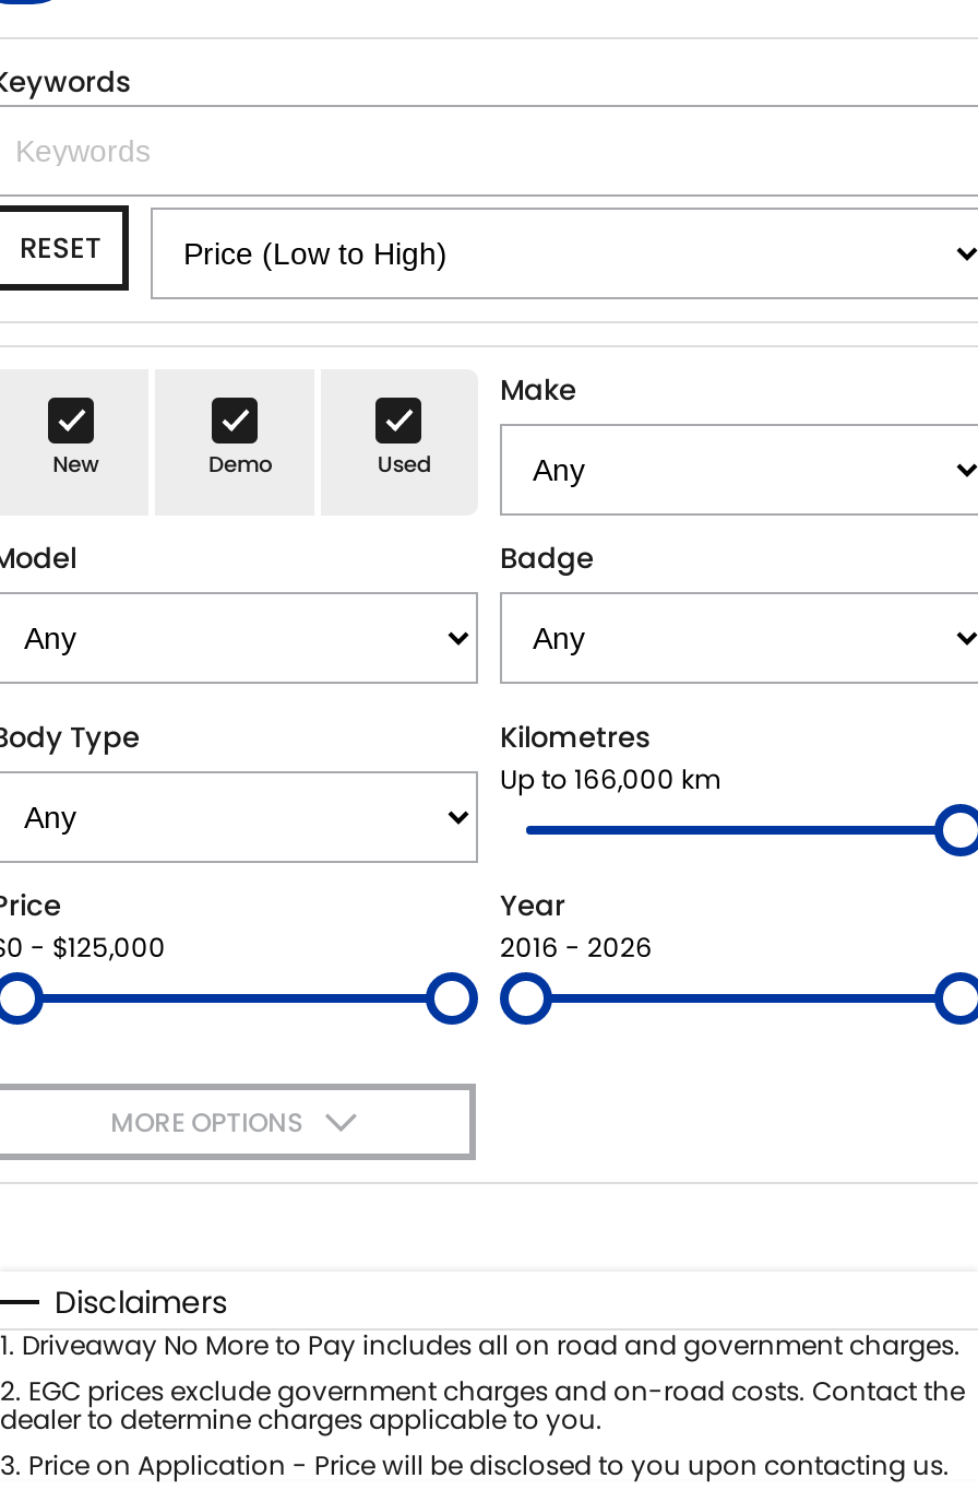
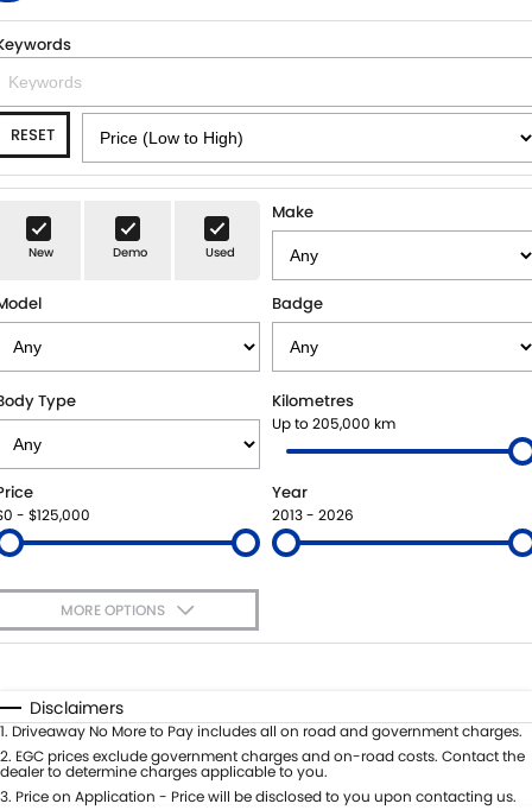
- Up to 166,000 km
+ Up to 205,000 km

- 2016 - 2026
+ 2013 - 2026
